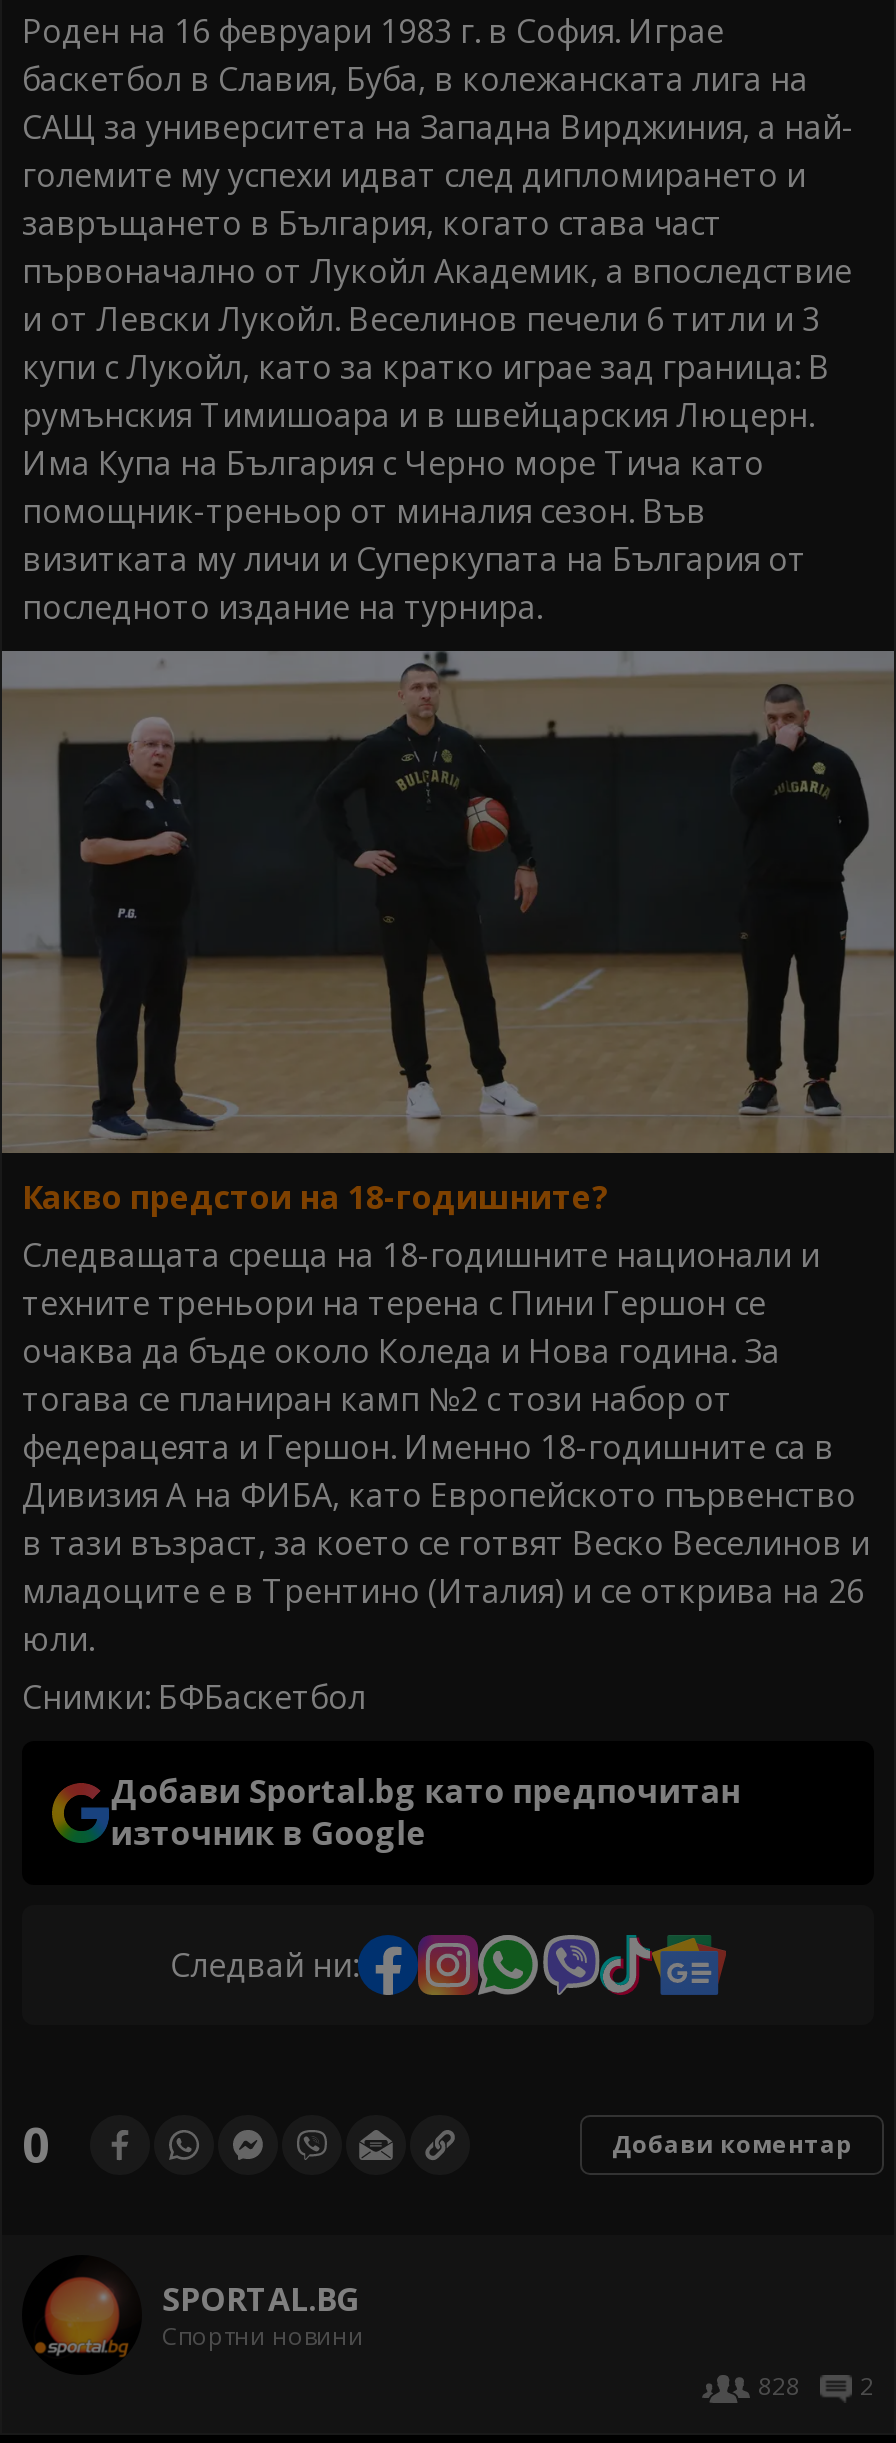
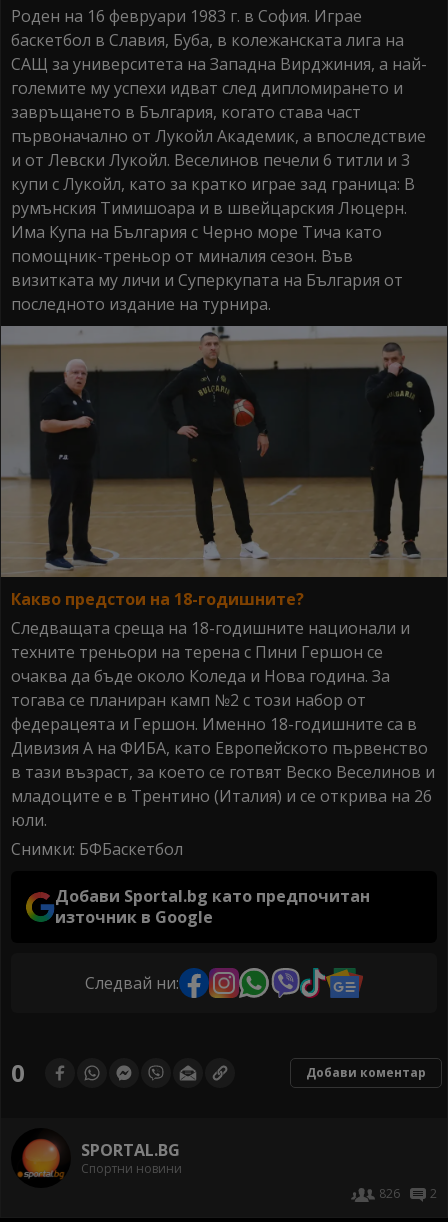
- 828 2
+ 826 2
